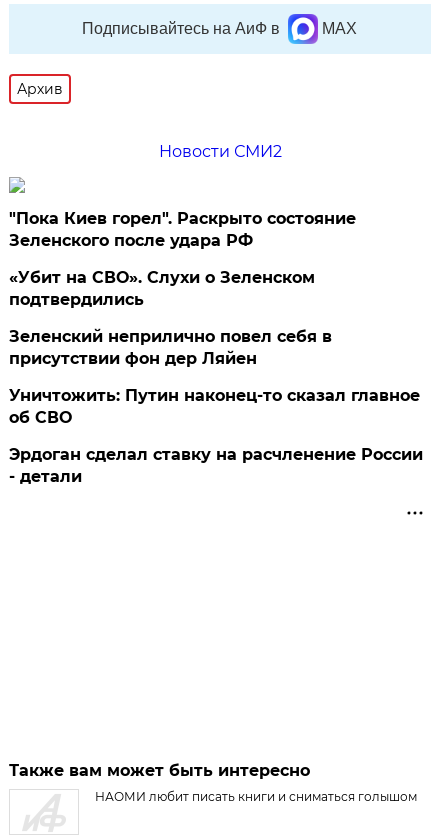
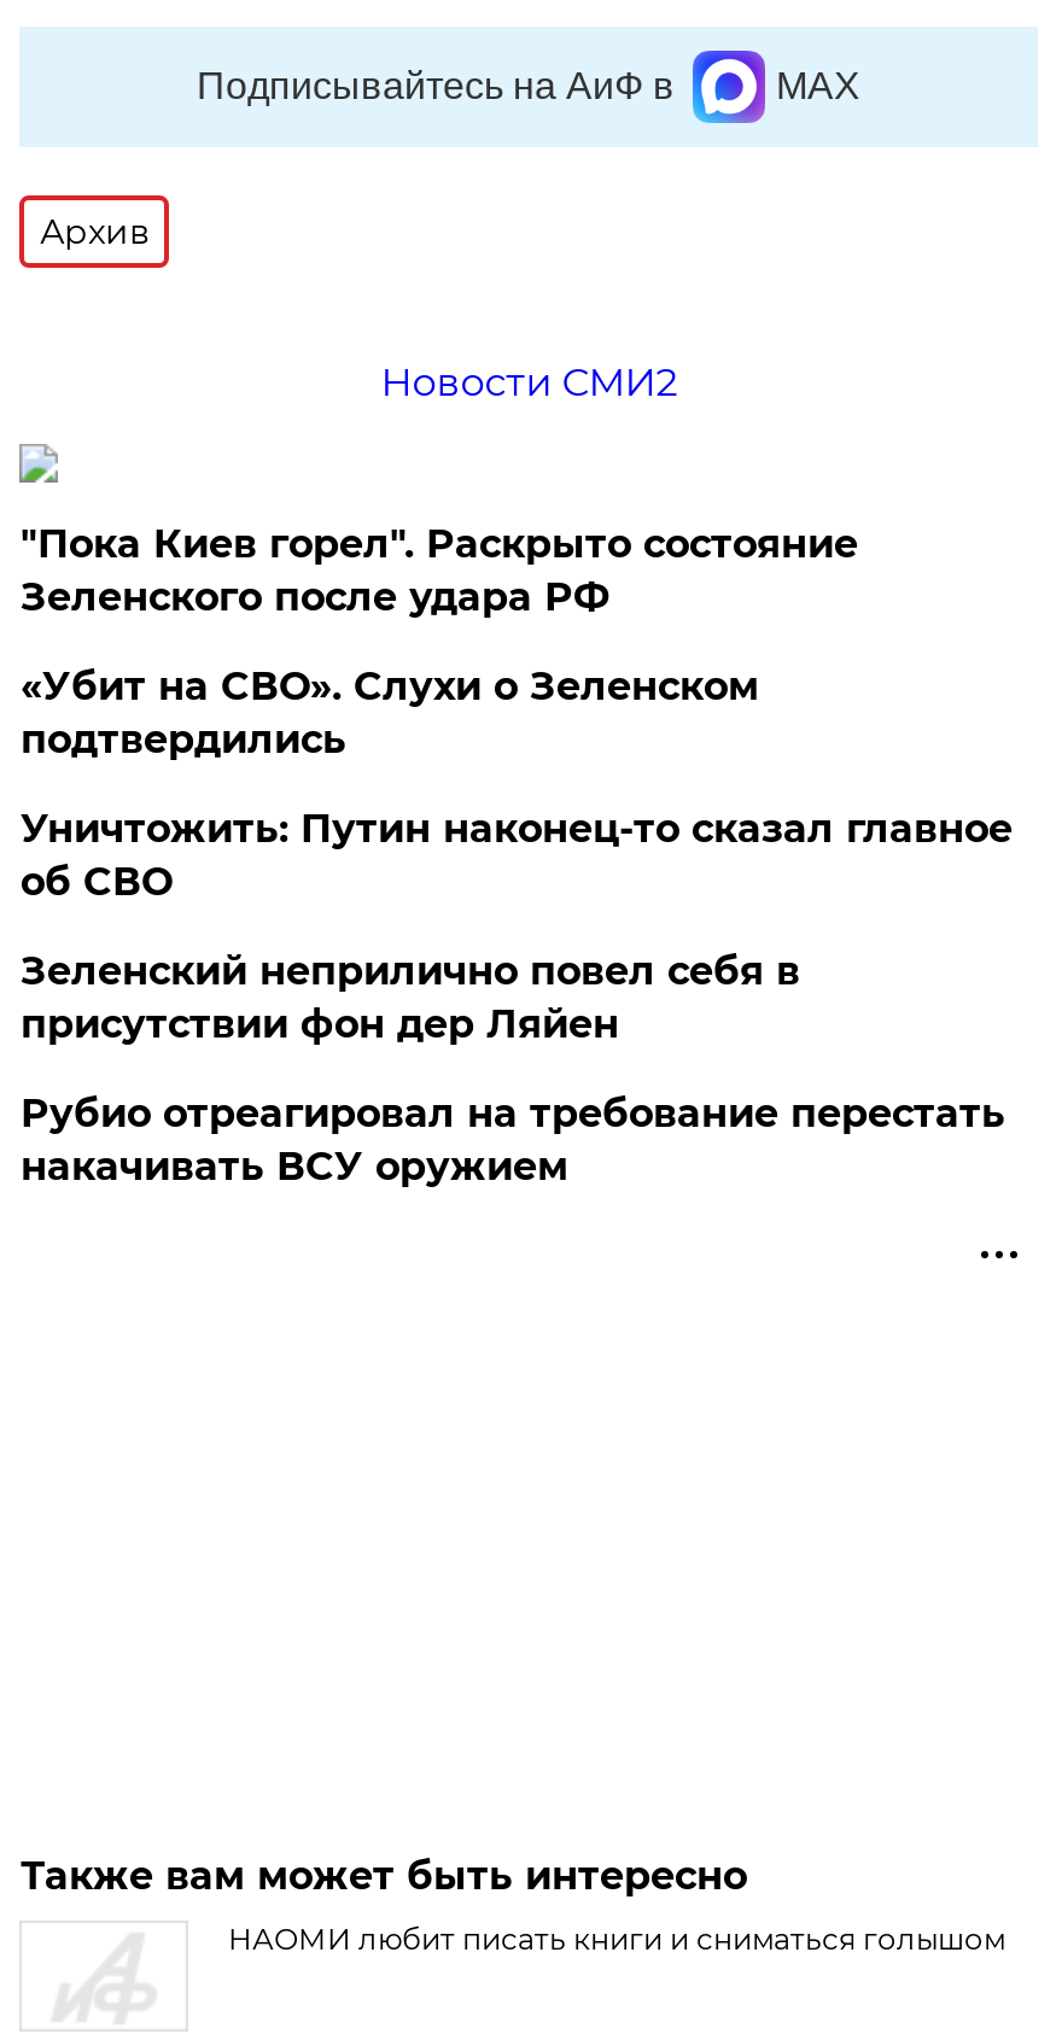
moved down: Зеленский неприлично повел cебя в | присутствии фон дер Ляйен

moved up: Уничтожить: Путин наконец-то сказал главное | об СВО

- Эрдоган сделал ставку на расчленение России
- - детали
+ Рубио отреагировал на требование перестать
+ накачивать ВСУ оружием
